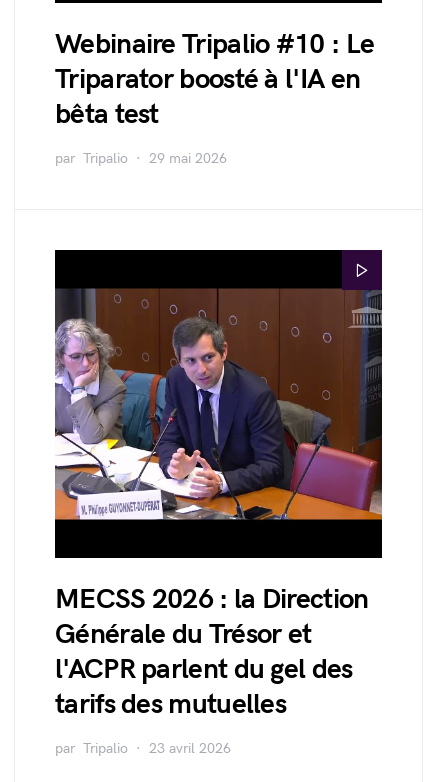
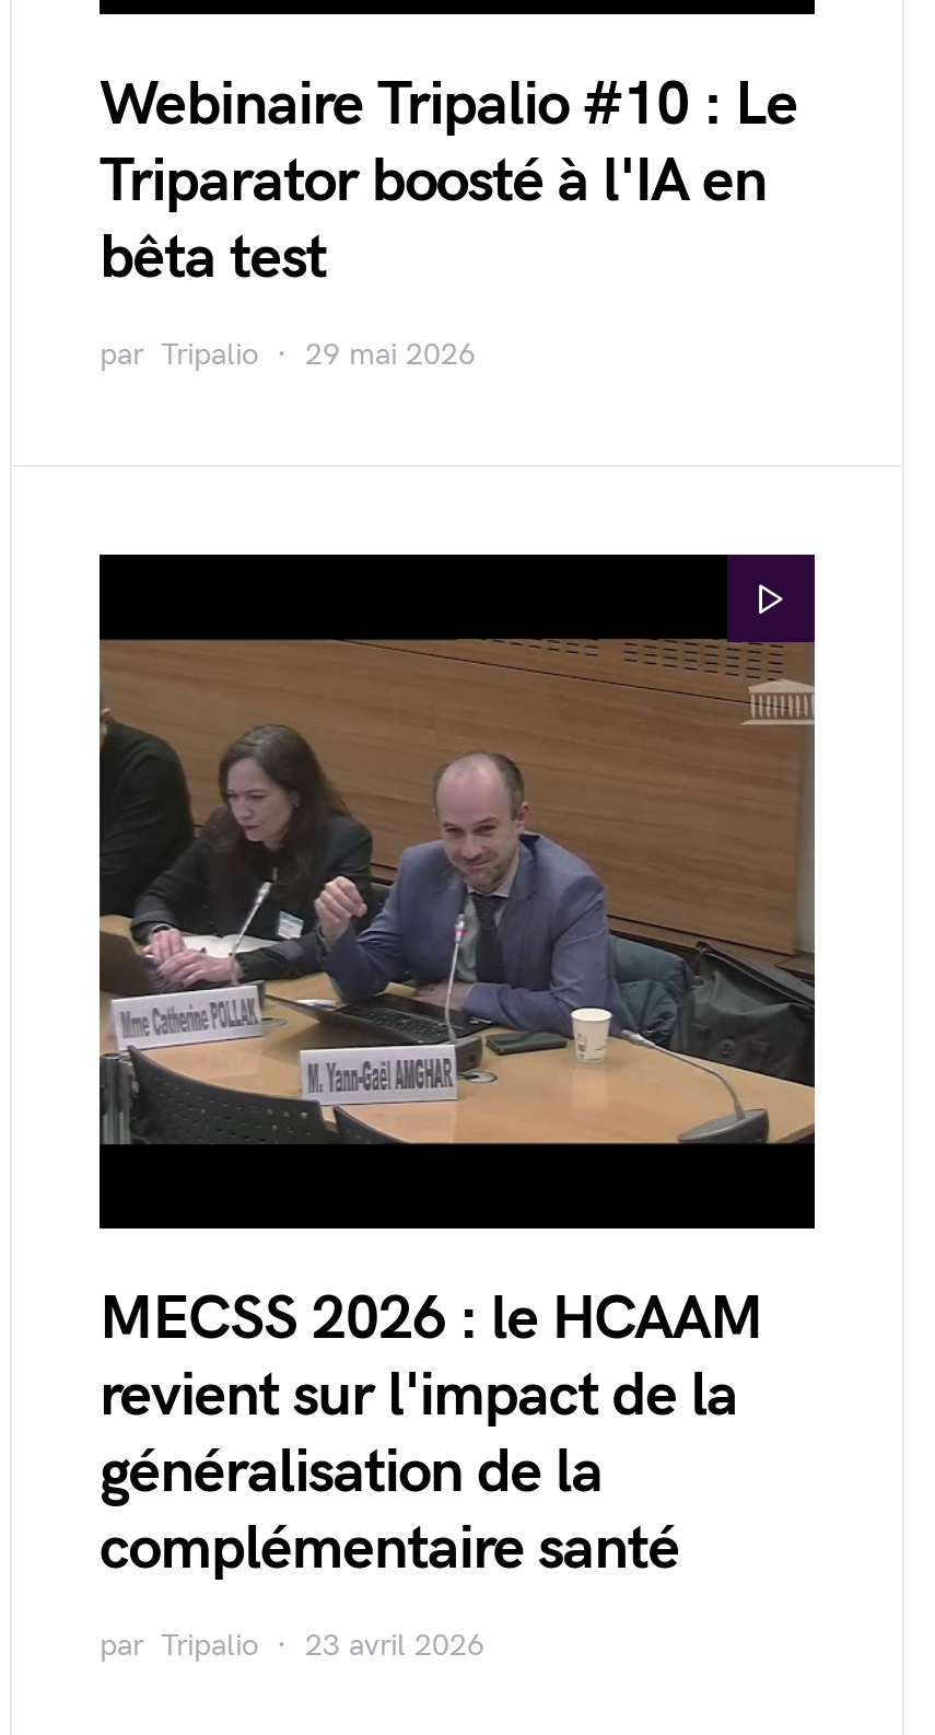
- [image]
+ [image]

- MECSS 2026 : la Direction
- Générale du Trésor et
- l'ACPR parlent du gel des
- tarifs des mutuelles
+ MECSS 2026 : le HCAAM
+ revient sur l'impact de la
+ généralisation de la
+ complémentaire santé
